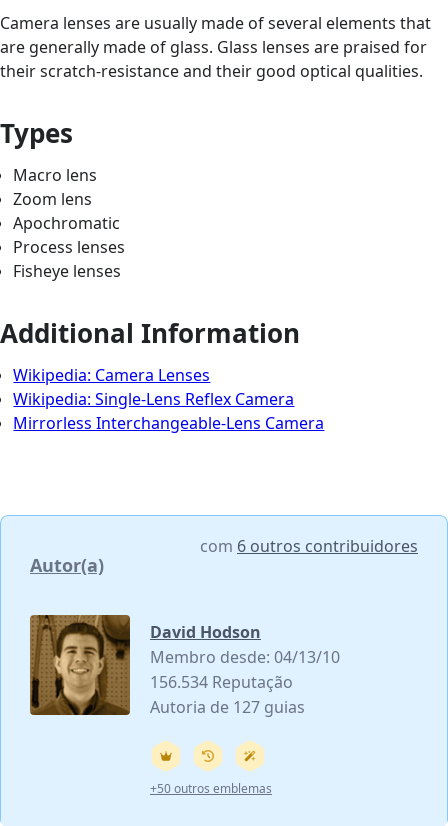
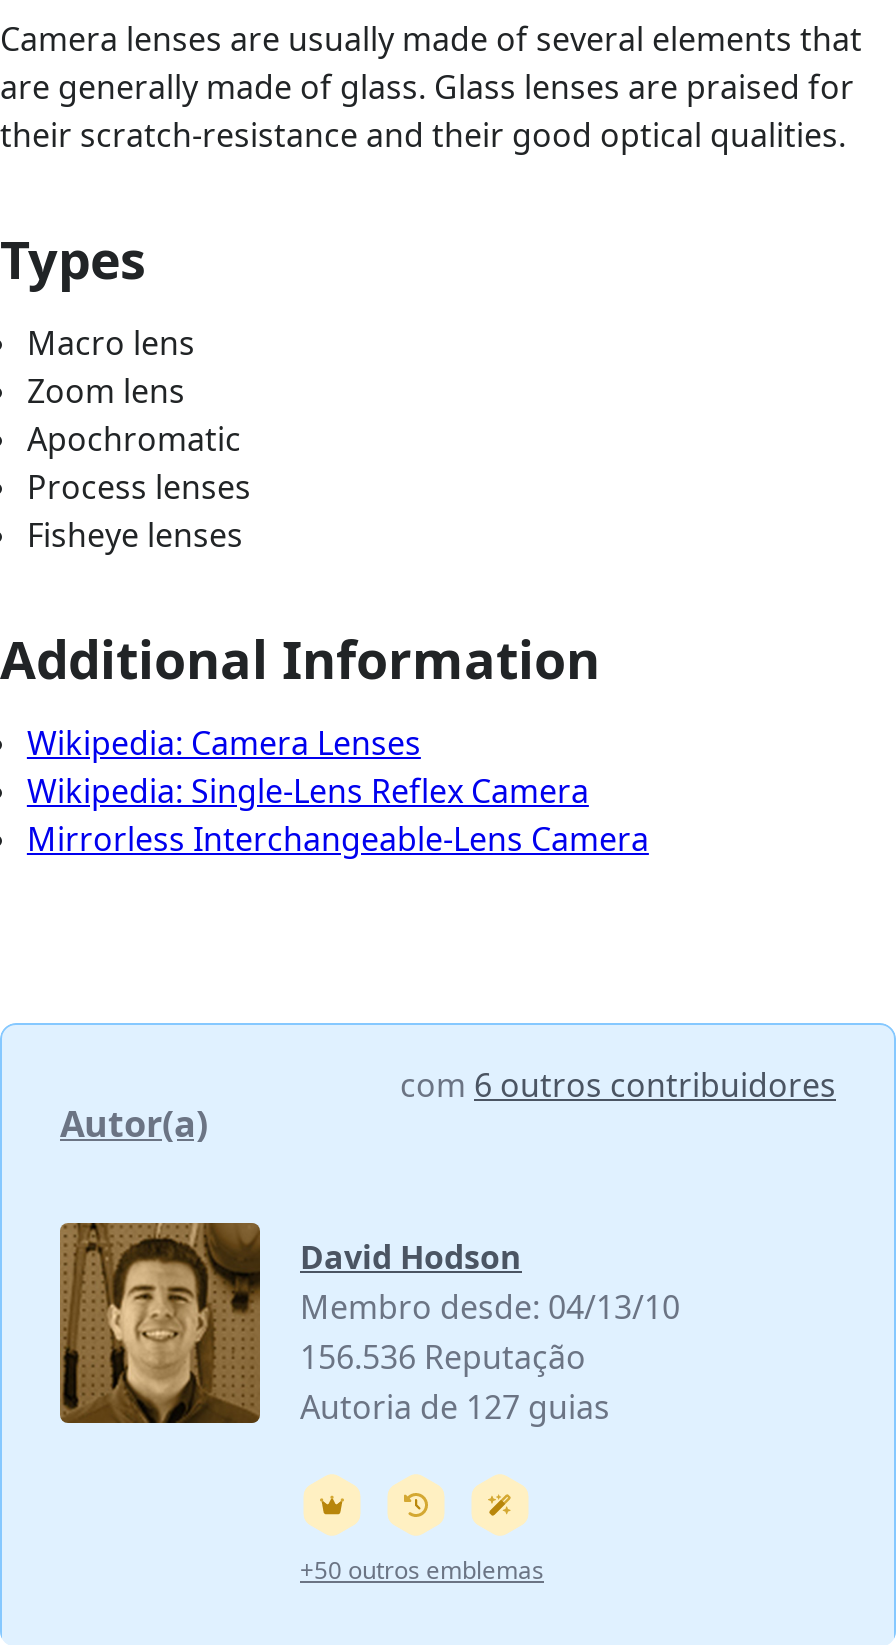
- 156.534 Reputação
+ 156.536 Reputação
